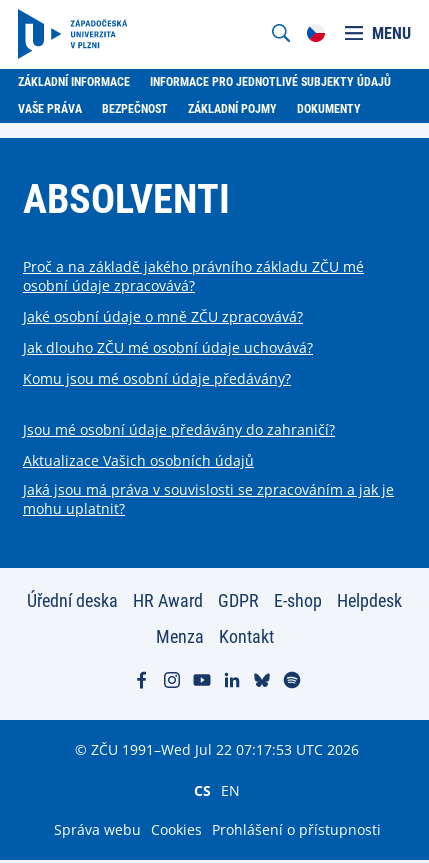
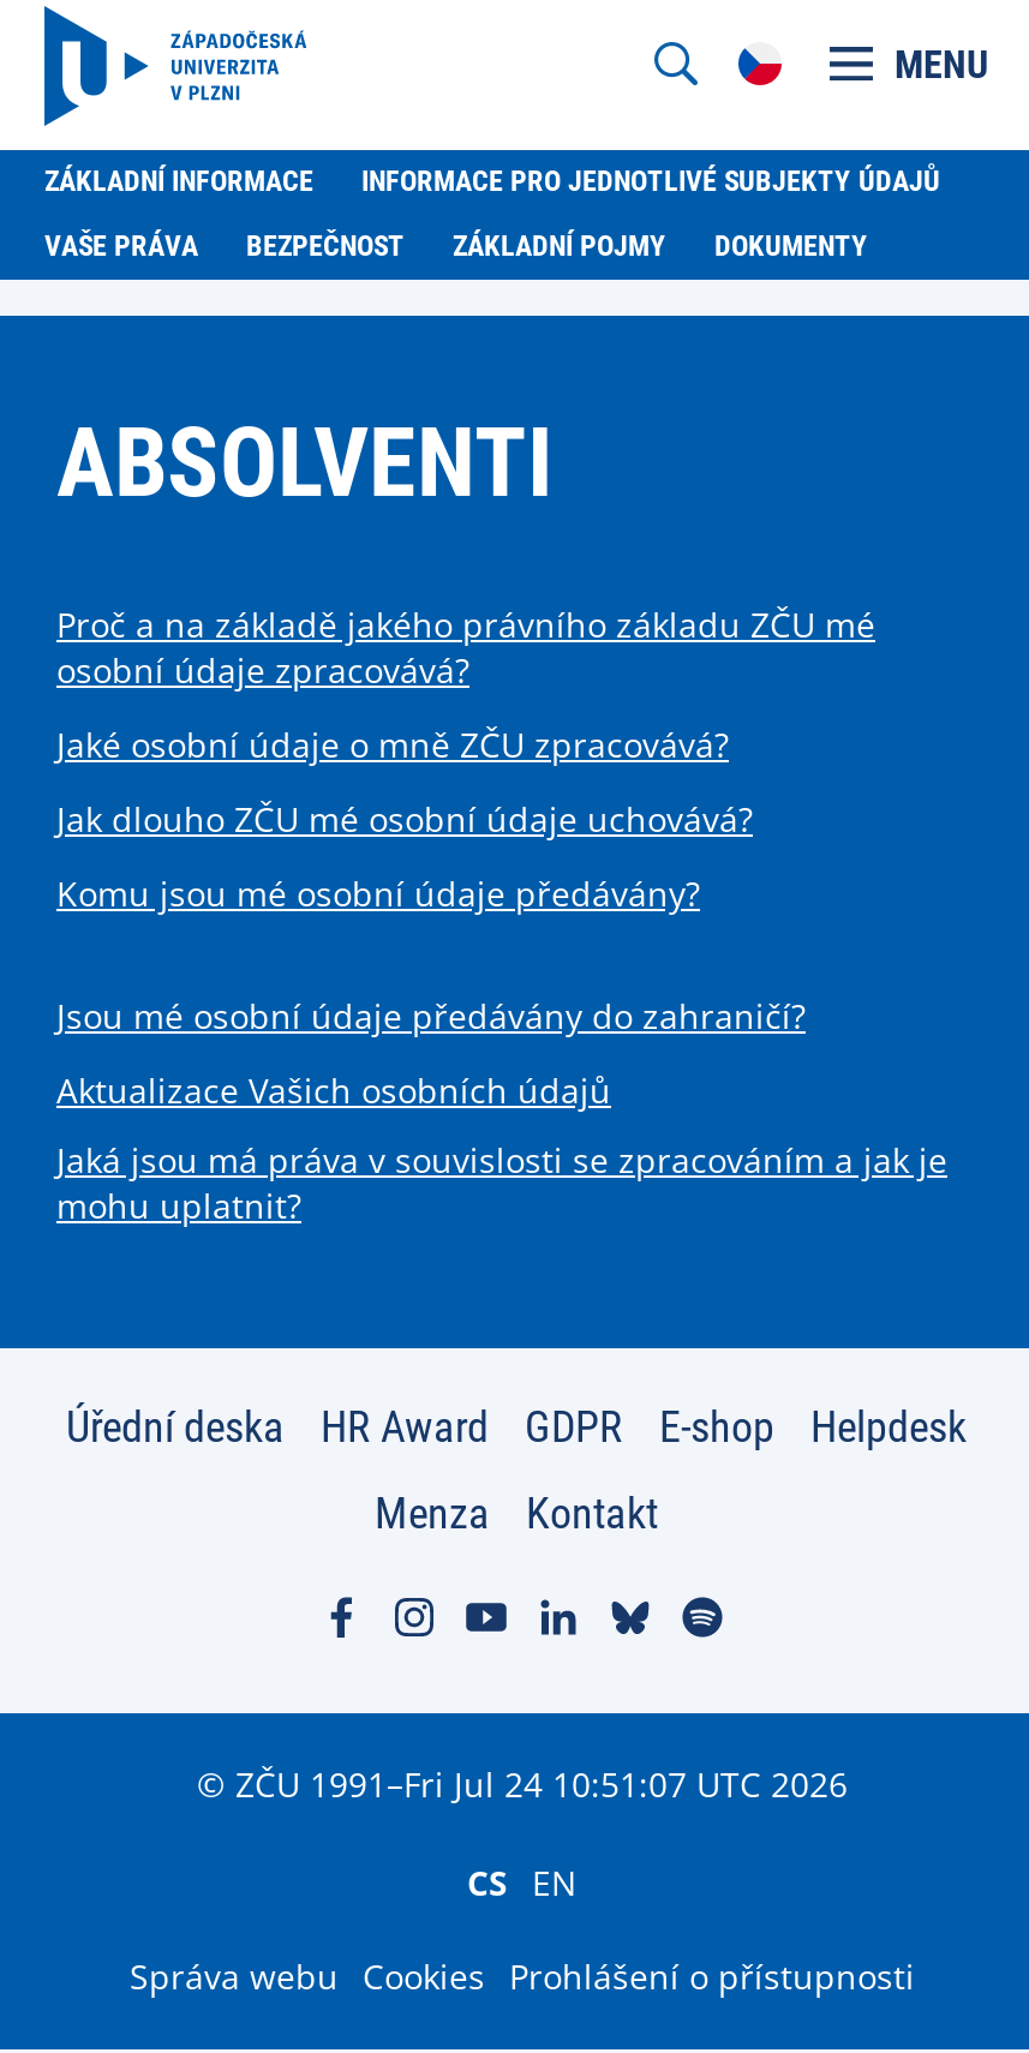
- © ZČU 1991–Wed Jul 22 07:17:53 UTC 2026
+ © ZČU 1991–Fri Jul 24 10:51:07 UTC 2026
